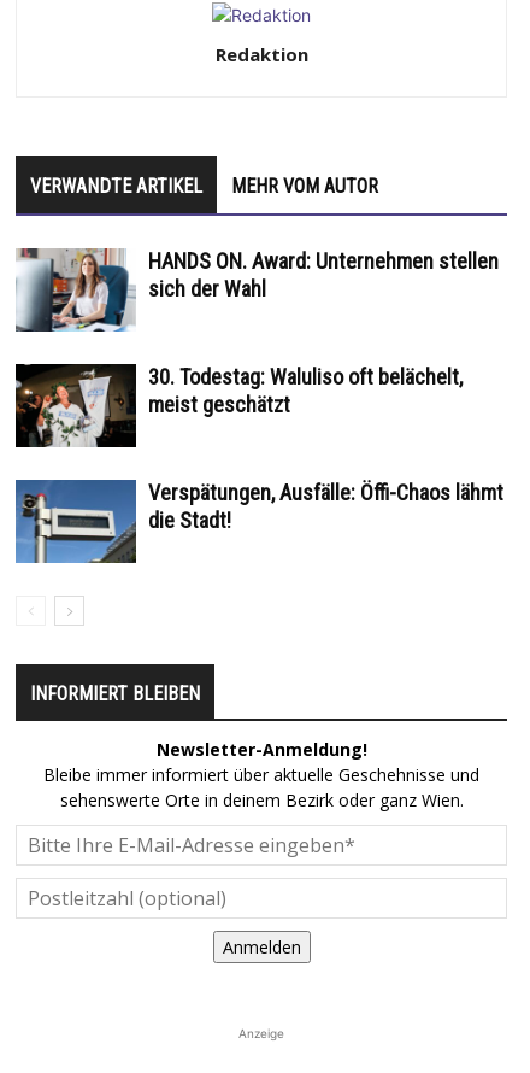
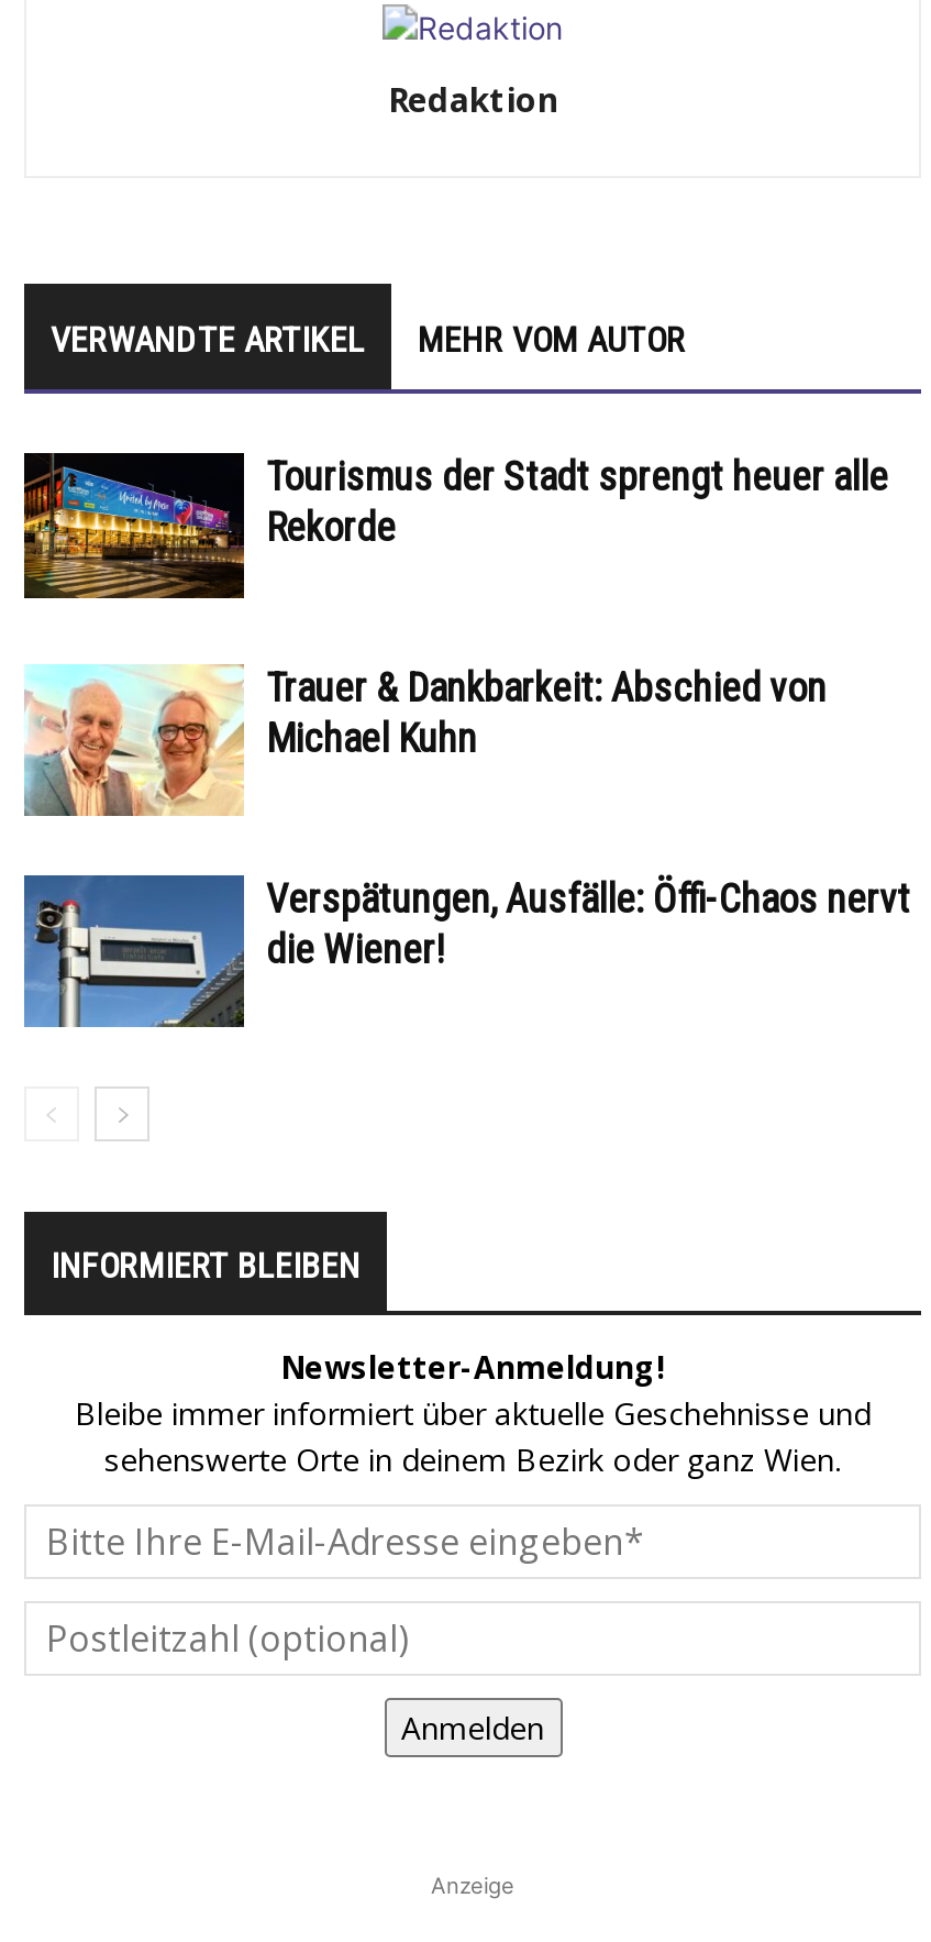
- [image]
- HANDS ON. Award: Unternehmen stellen
- sich der Wahl
+ [image]
+ Tourismus der Stadt sprengt heuer alle
+ Rekorde

- [image]
- 30. Todestag: Waluliso oft belächelt,
- meist geschätzt
+ [image]
+ Trauer & Dankbarkeit: Abschied von
+ Michael Kuhn

- Verspätungen, Ausfälle: Öffi-Chaos lähmt
- die Stadt!
+ Verspätungen, Ausfälle: Öffi-Chaos nervt
+ die Wiener!
